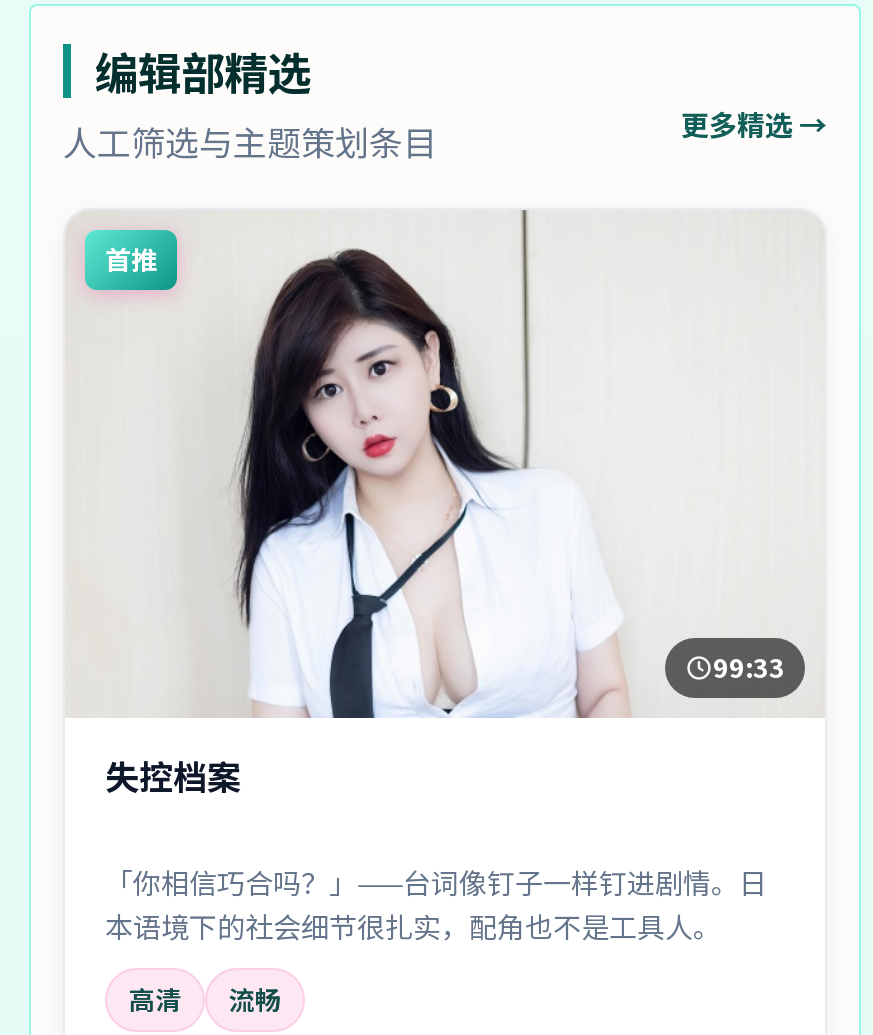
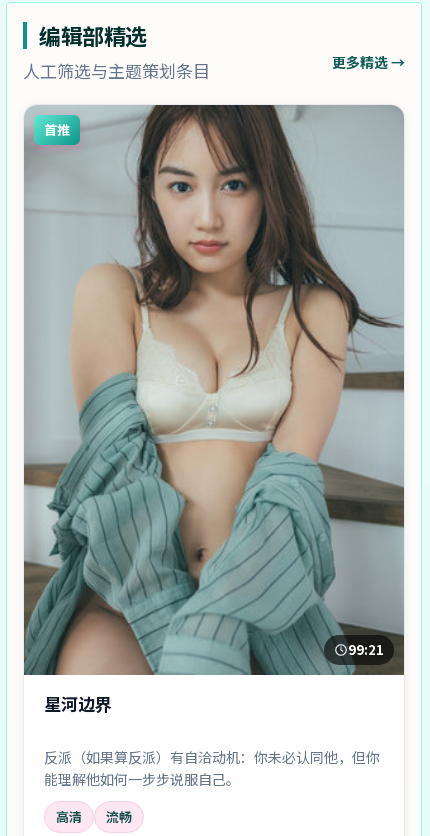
- [image]
- 99:33
+ [image]
+ 99:21

- 失控档案
+ 星河边界

- 「你相信巧合吗？」——台词像钉子一样钉进剧情。日
- 本语境下的社会细节很扎实，配角也不是工具人。
+ 反派（如果算反派）有自洽动机：你未必认同他，但你
+ 能理解他如何一步步说服自己。
